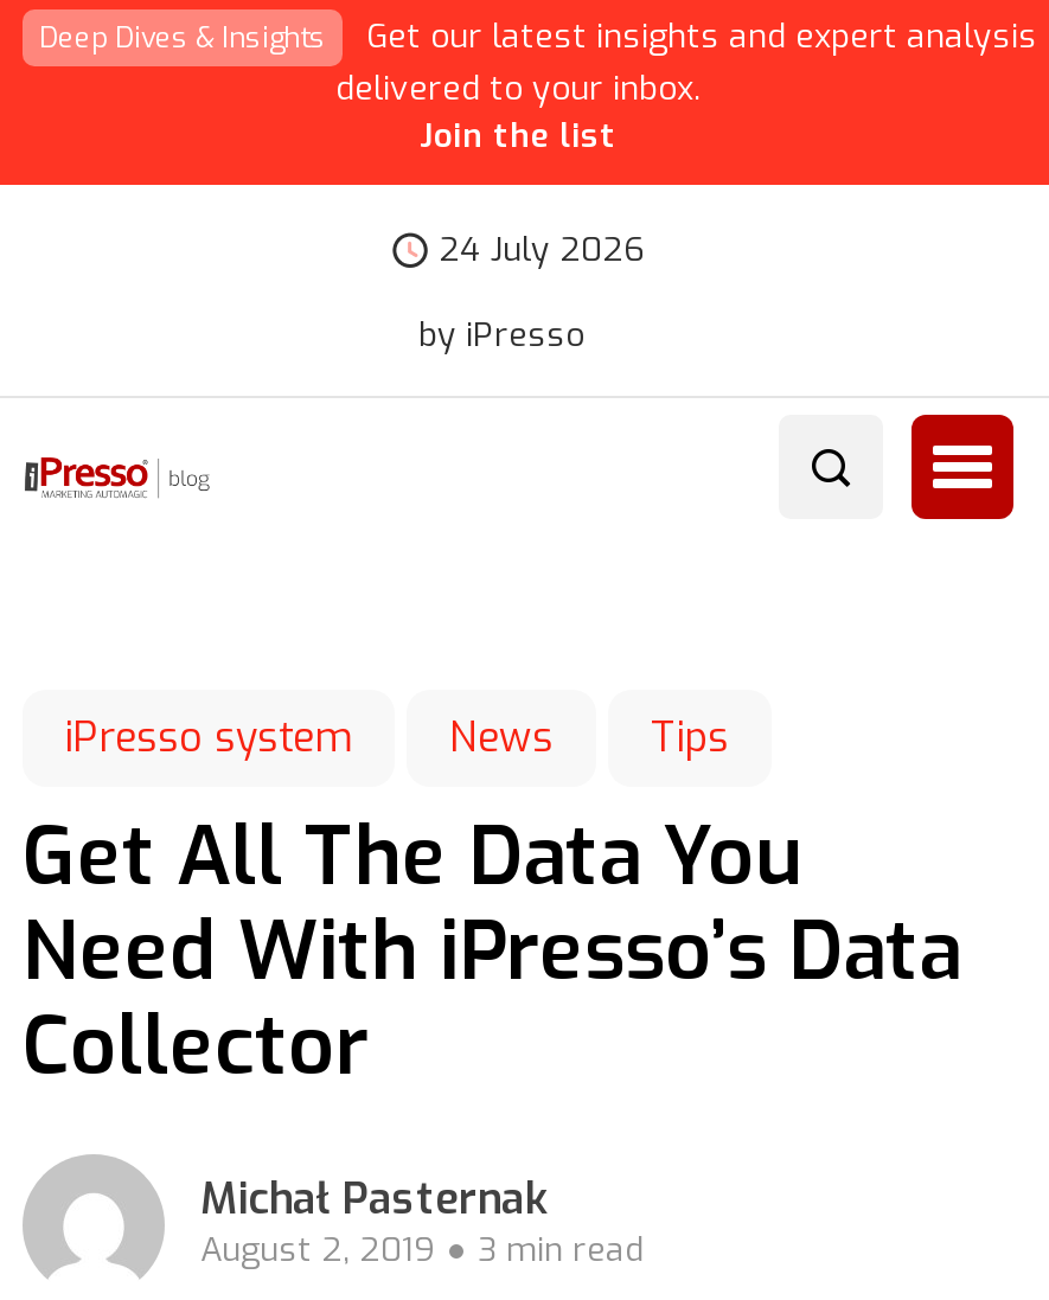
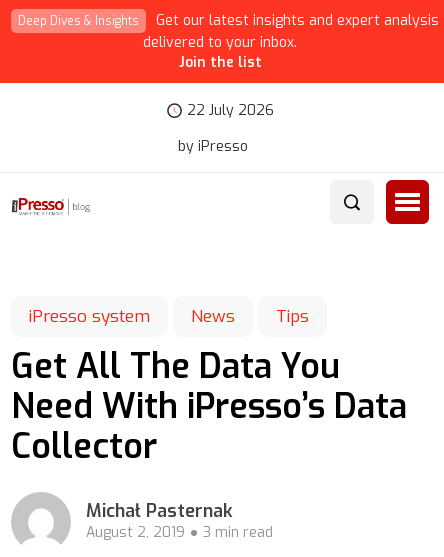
- 24 July 2026
+ 22 July 2026
